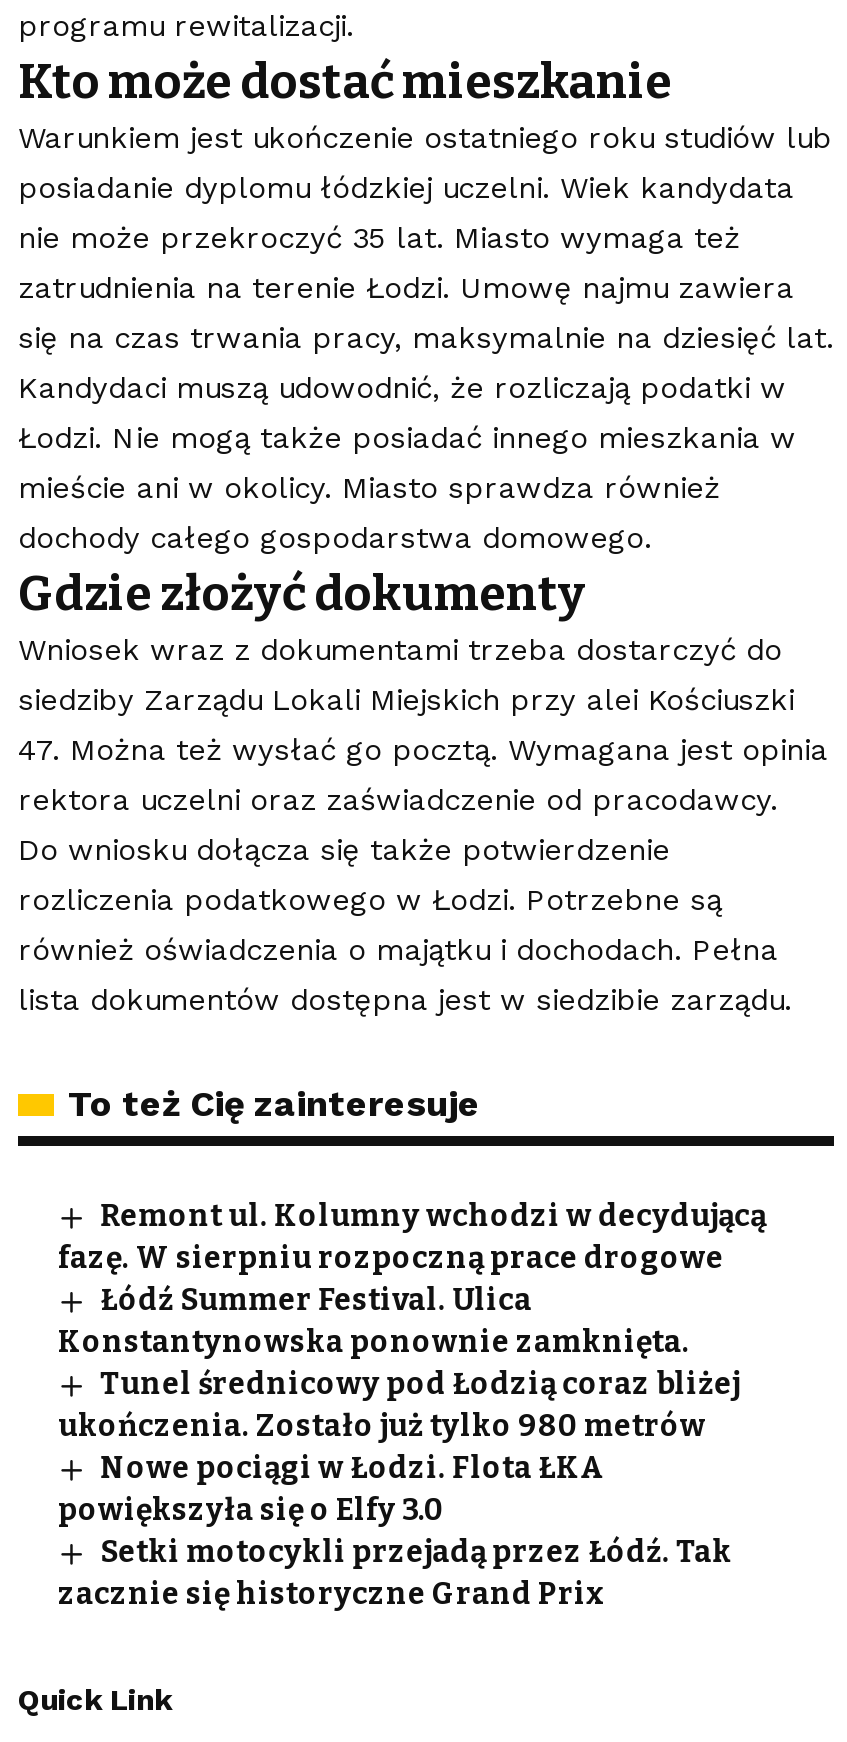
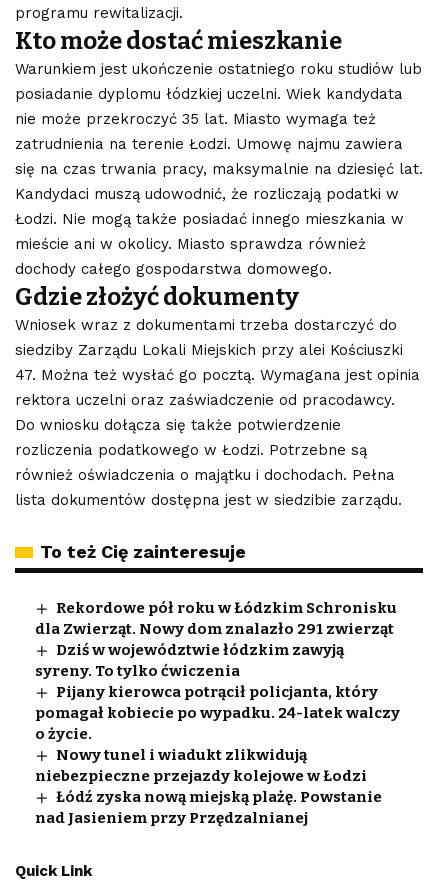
- Remont ul. Kolumny wchodzi w decydującą
- fazę. W sierpniu rozpoczną prace drogowe
- Łódź Summer Festival. Ulica
- Konstantynowska ponownie zamknięta.
- Tunel średnicowy pod Łodzią coraz bliżej
- ukończenia. Zostało już tylko 980 metrów
- Nowe pociągi w Łodzi. Flota ŁKA
- powiększyła się o Elfy 3.0
- Setki motocykli przejadą przez Łódź. Tak
- zacznie się historyczne Grand Prix
+ Rekordowe pół roku w Łódzkim Schronisku
+ dla Zwierząt. Nowy dom znalazło 291 zwierząt
+ Dziś w województwie łódzkim zawyją
+ syreny. To tylko ćwiczenia
+ Pijany kierowca potrącił policjanta, który
+ pomagał kobiecie po wypadku. 24-latek walczy
+ o życie.
+ Nowy tunel i wiadukt zlikwidują
+ niebezpieczne przejazdy kolejowe w Łodzi
+ Łódź zyska nową miejską plażę. Powstanie
+ nad Jasieniem przy Przędzalnianej
